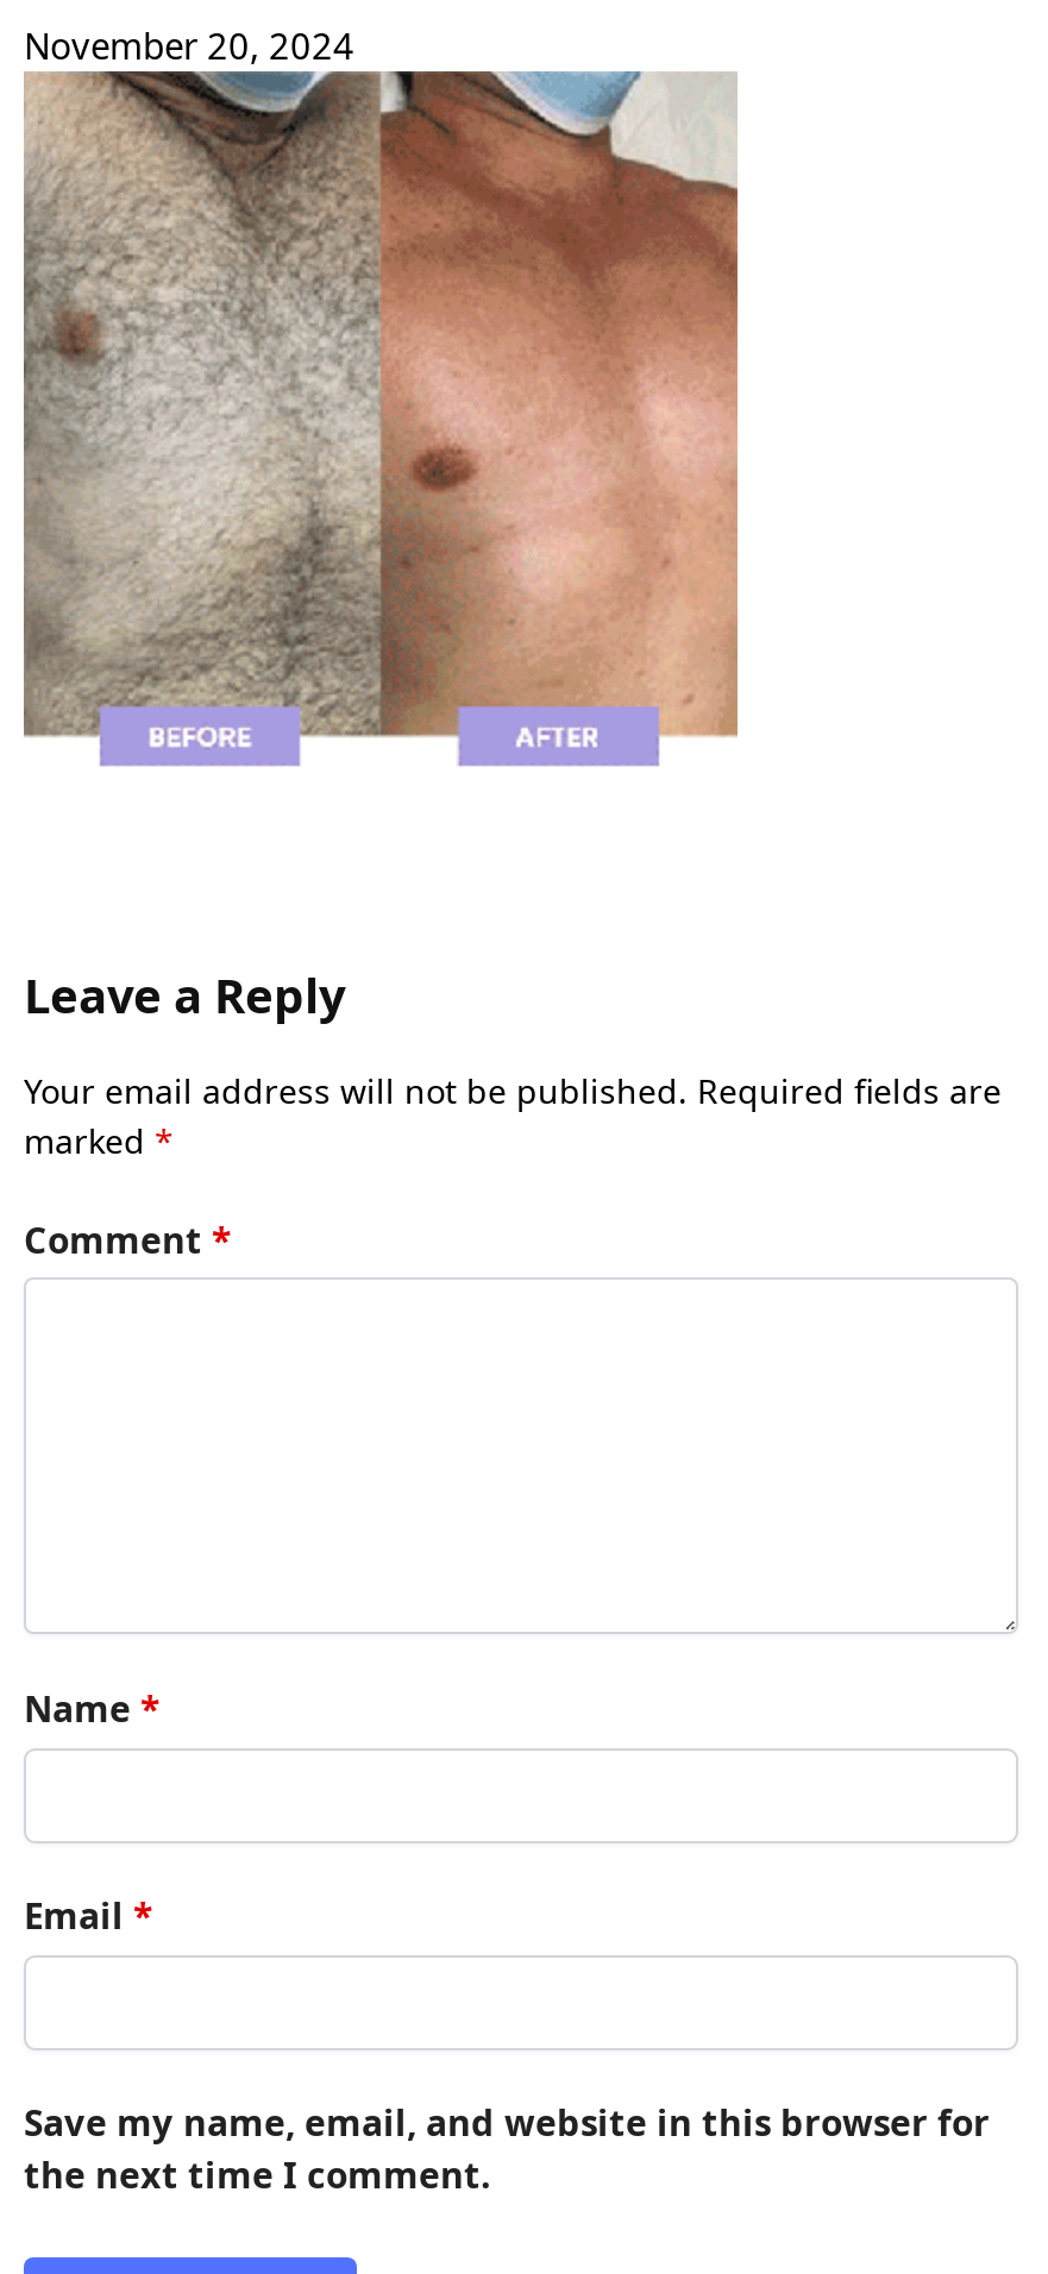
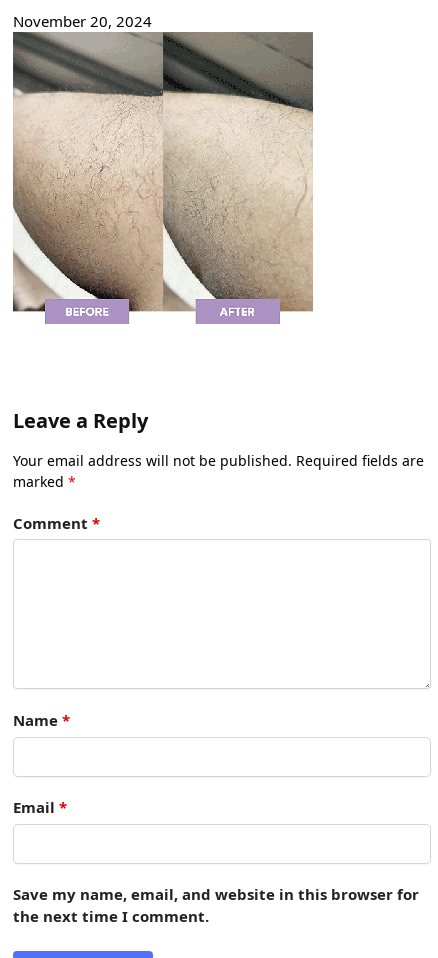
- [image]
+ [image]
